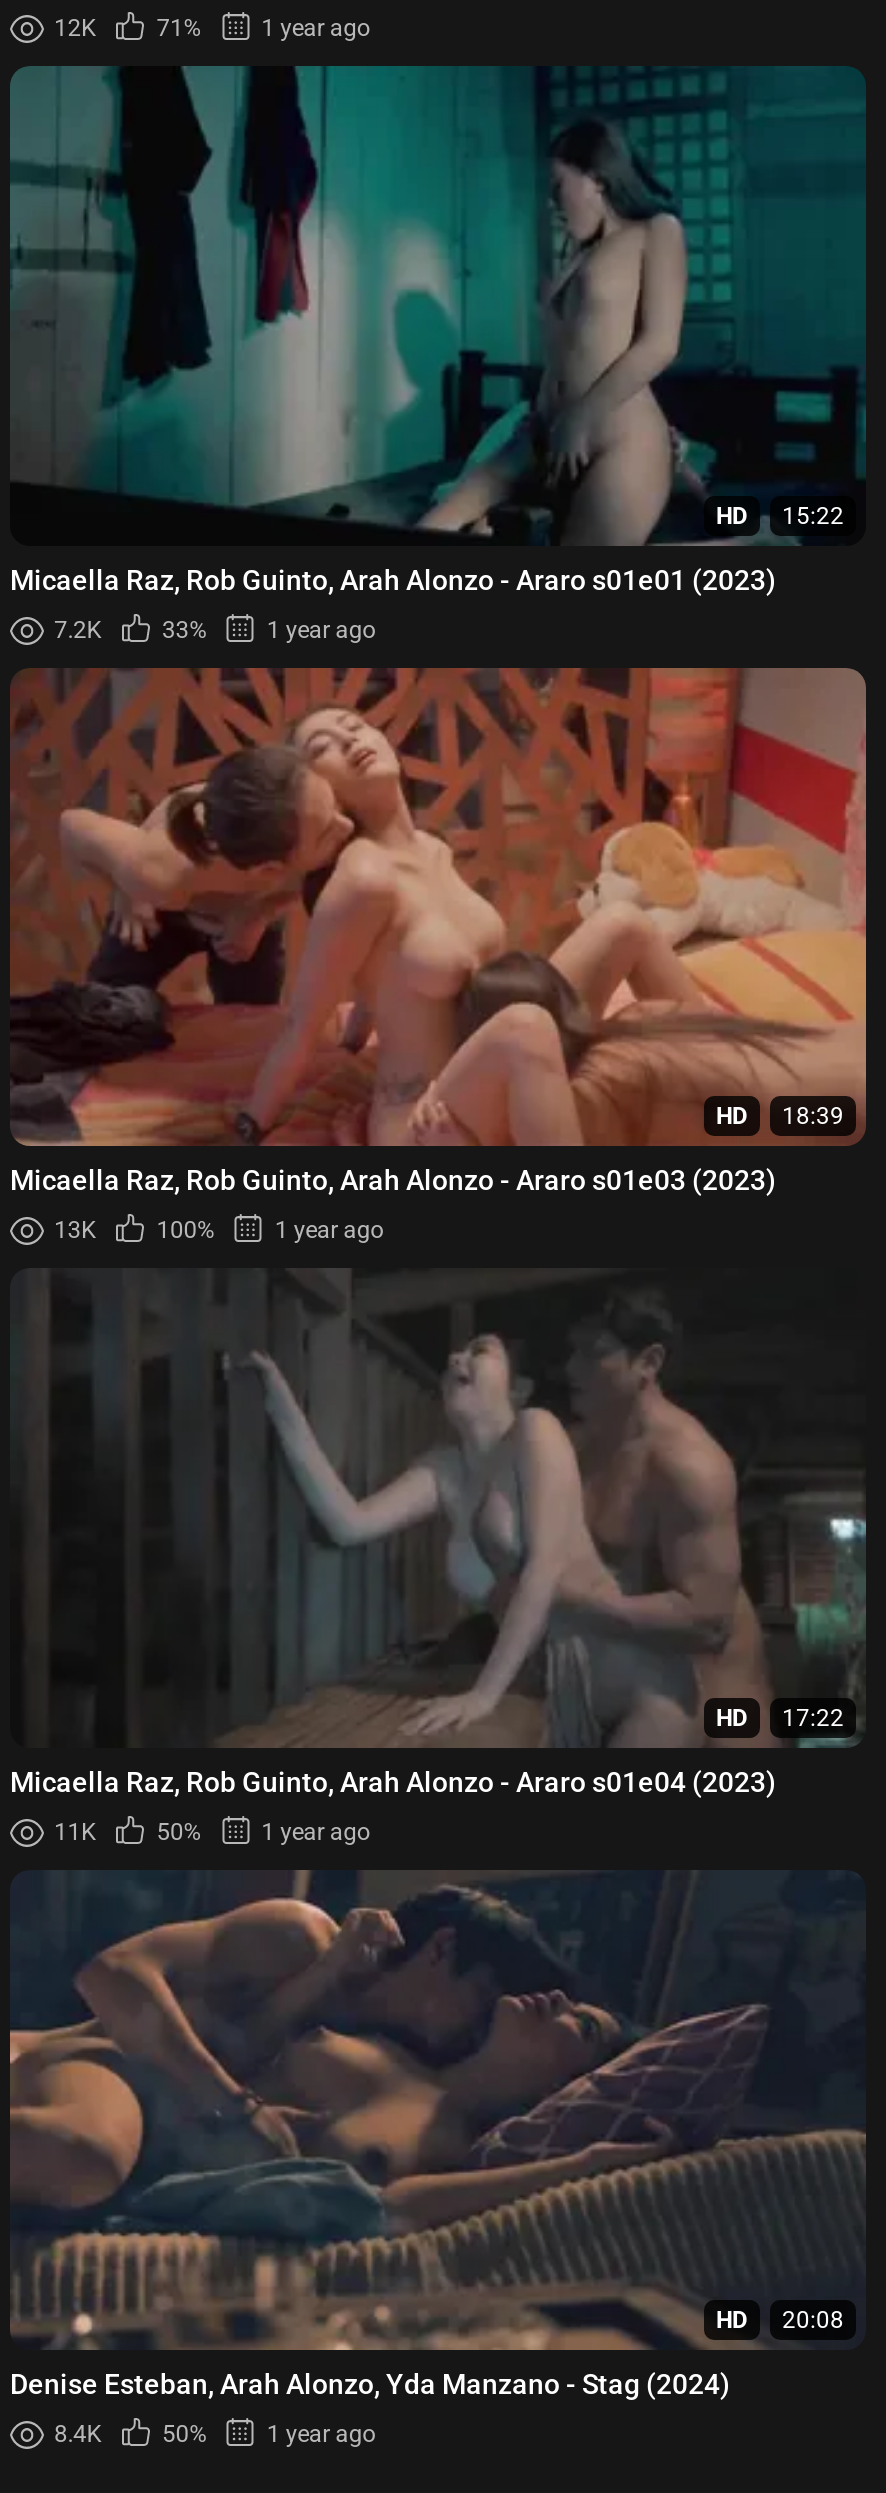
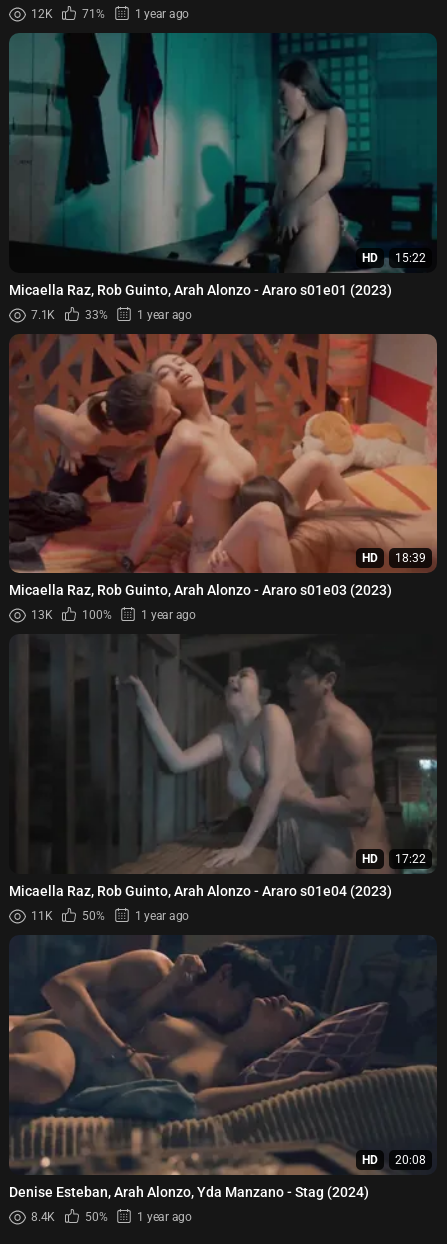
- 7.2K
+ 7.1K
